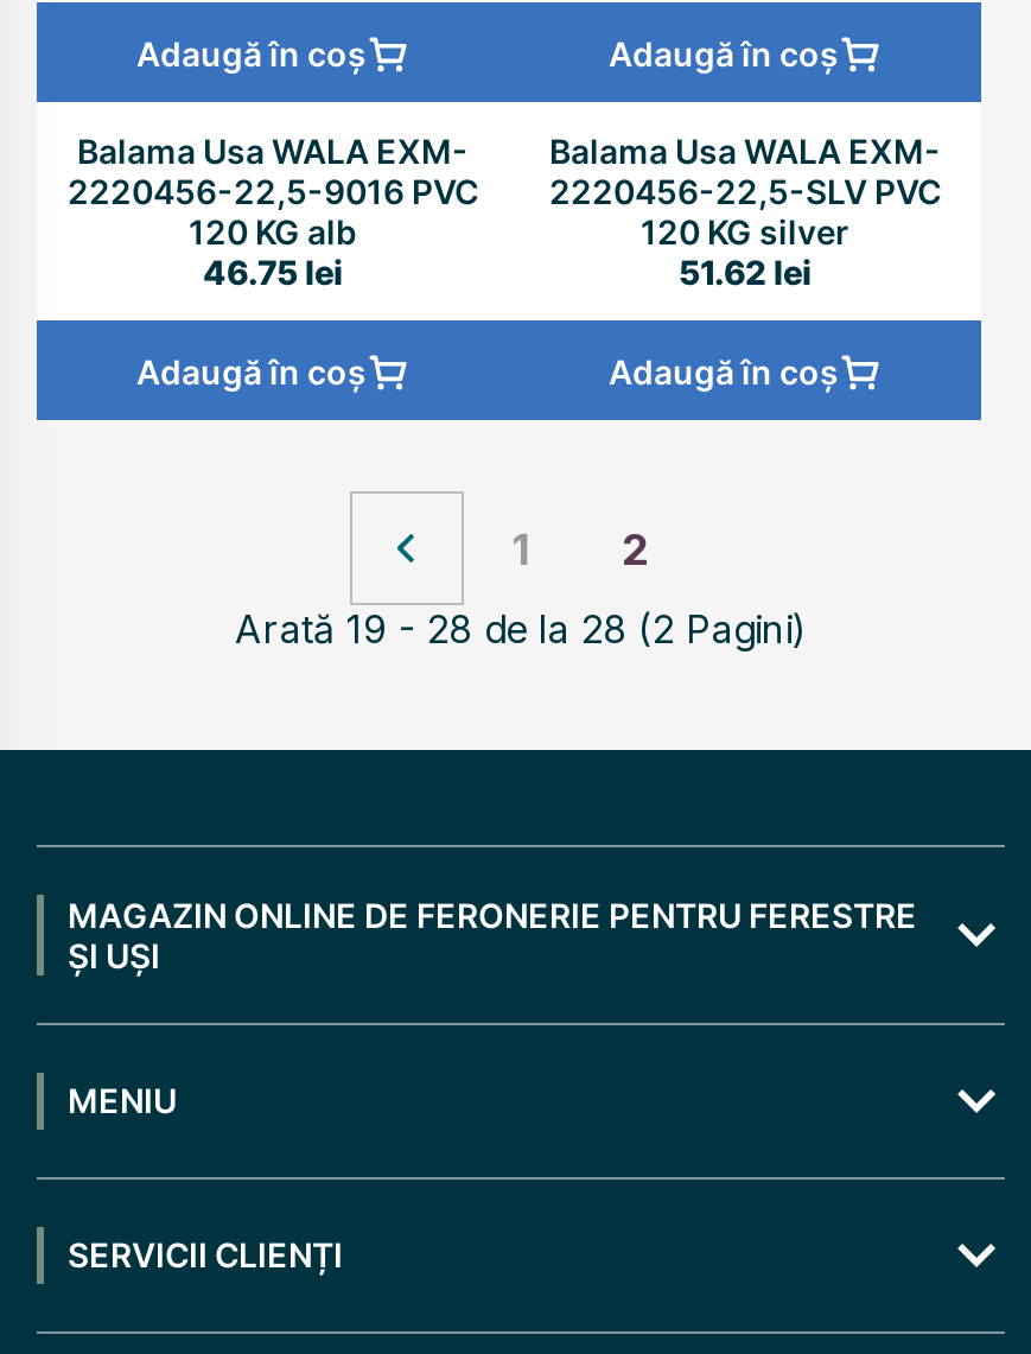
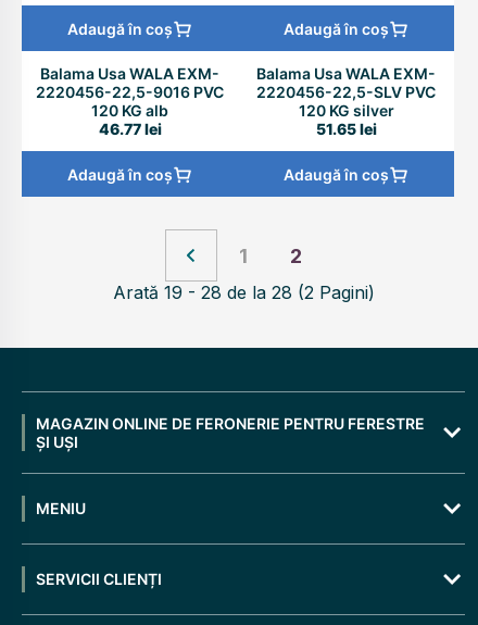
- 46.75 lei
+ 46.77 lei

- 51.62 lei
+ 51.65 lei
